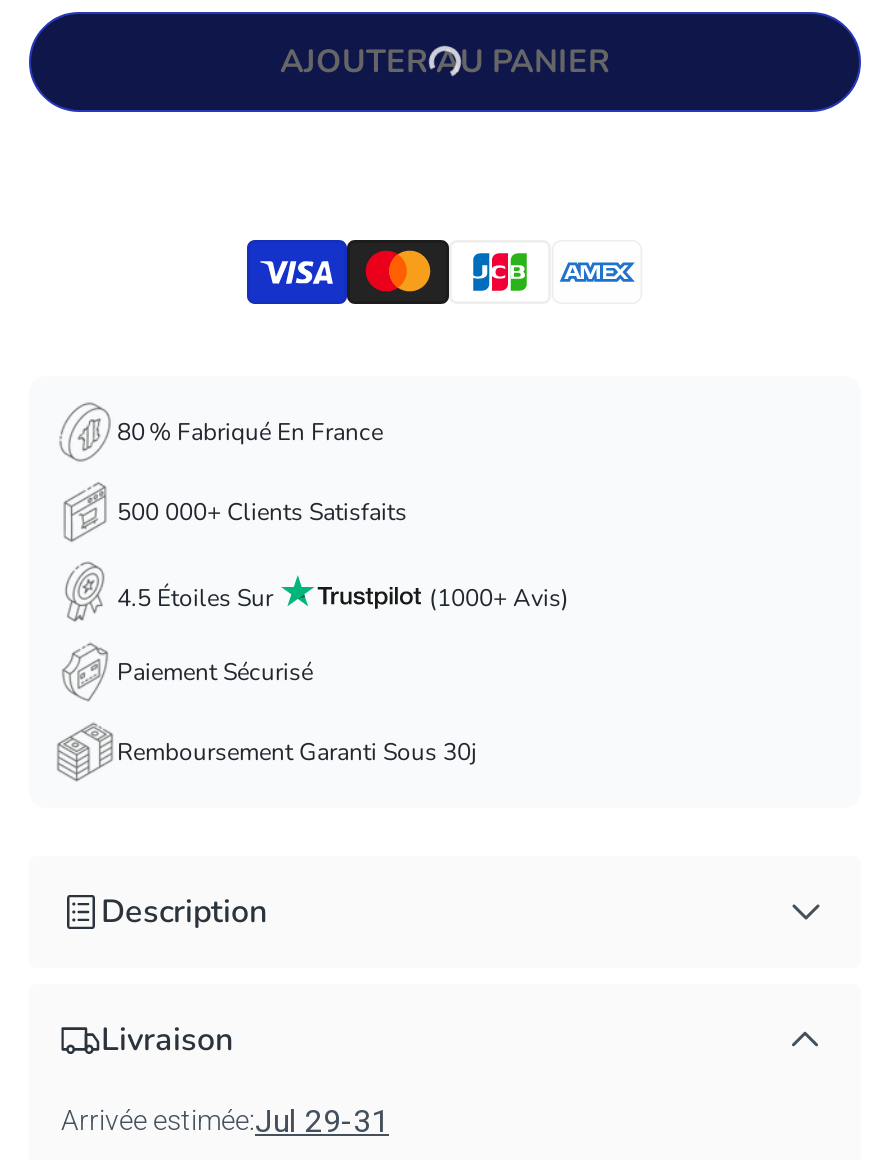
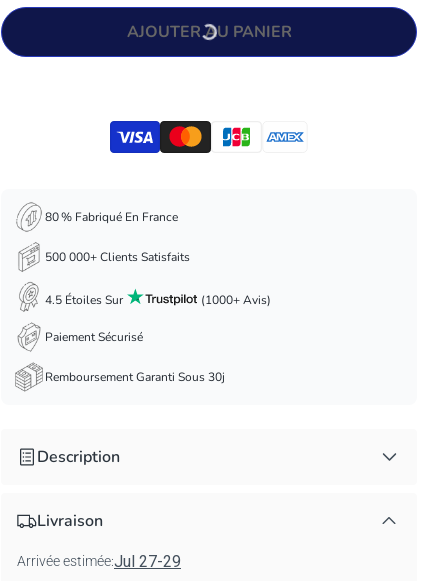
- Arrivée estimée:Jul 29-31
+ Arrivée estimée:Jul 27-29
